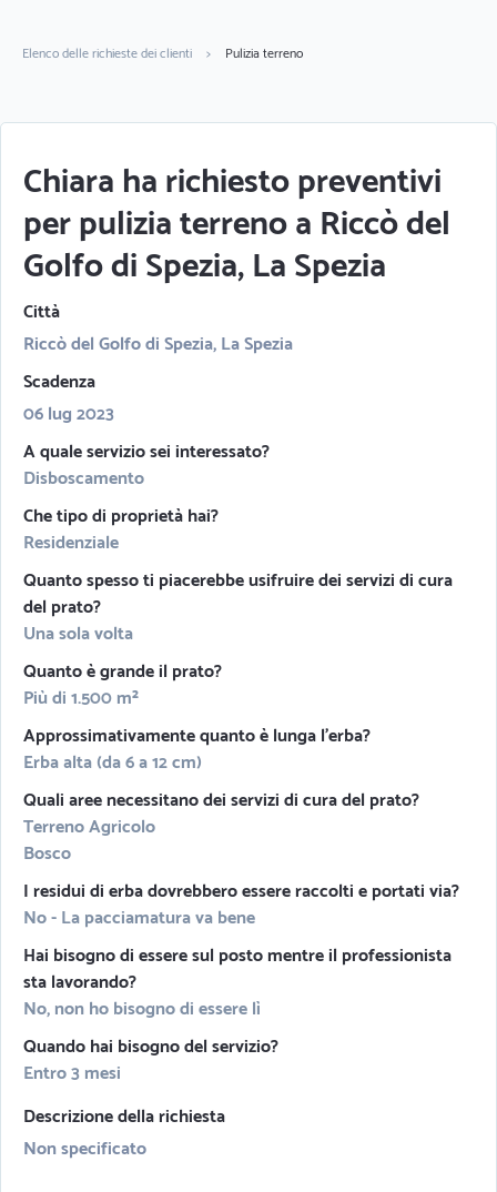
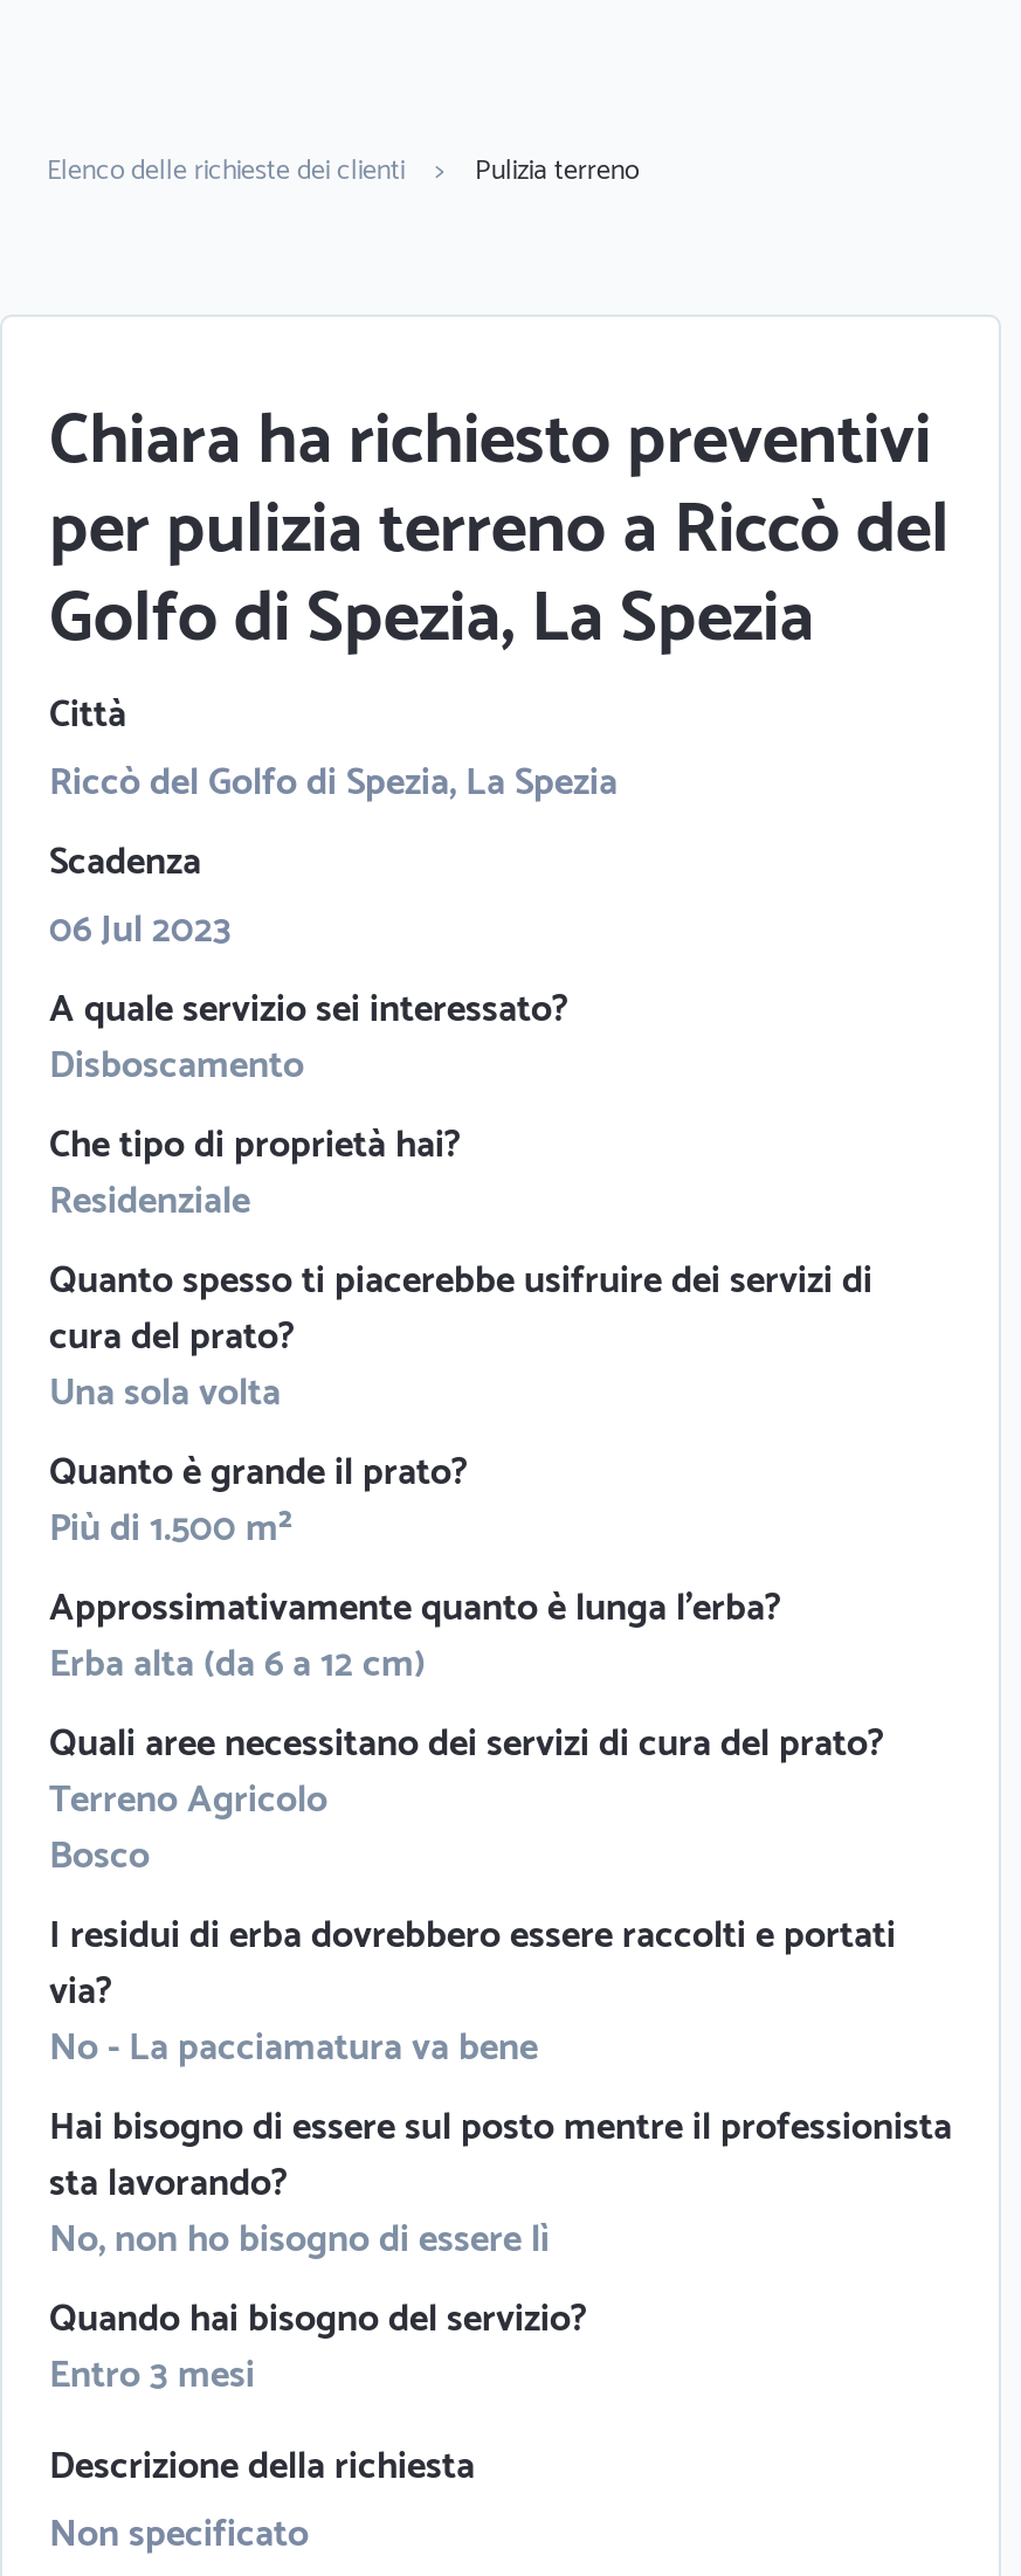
- 06 lug 2023
+ 06 Jul 2023
